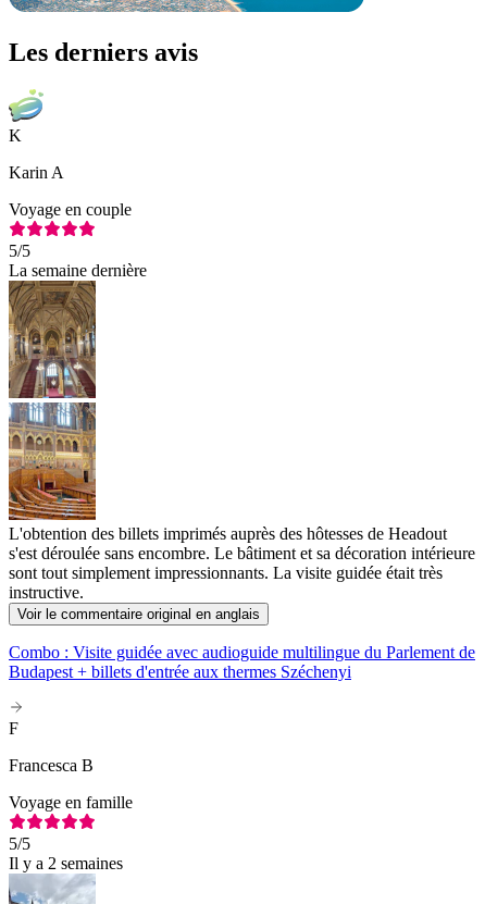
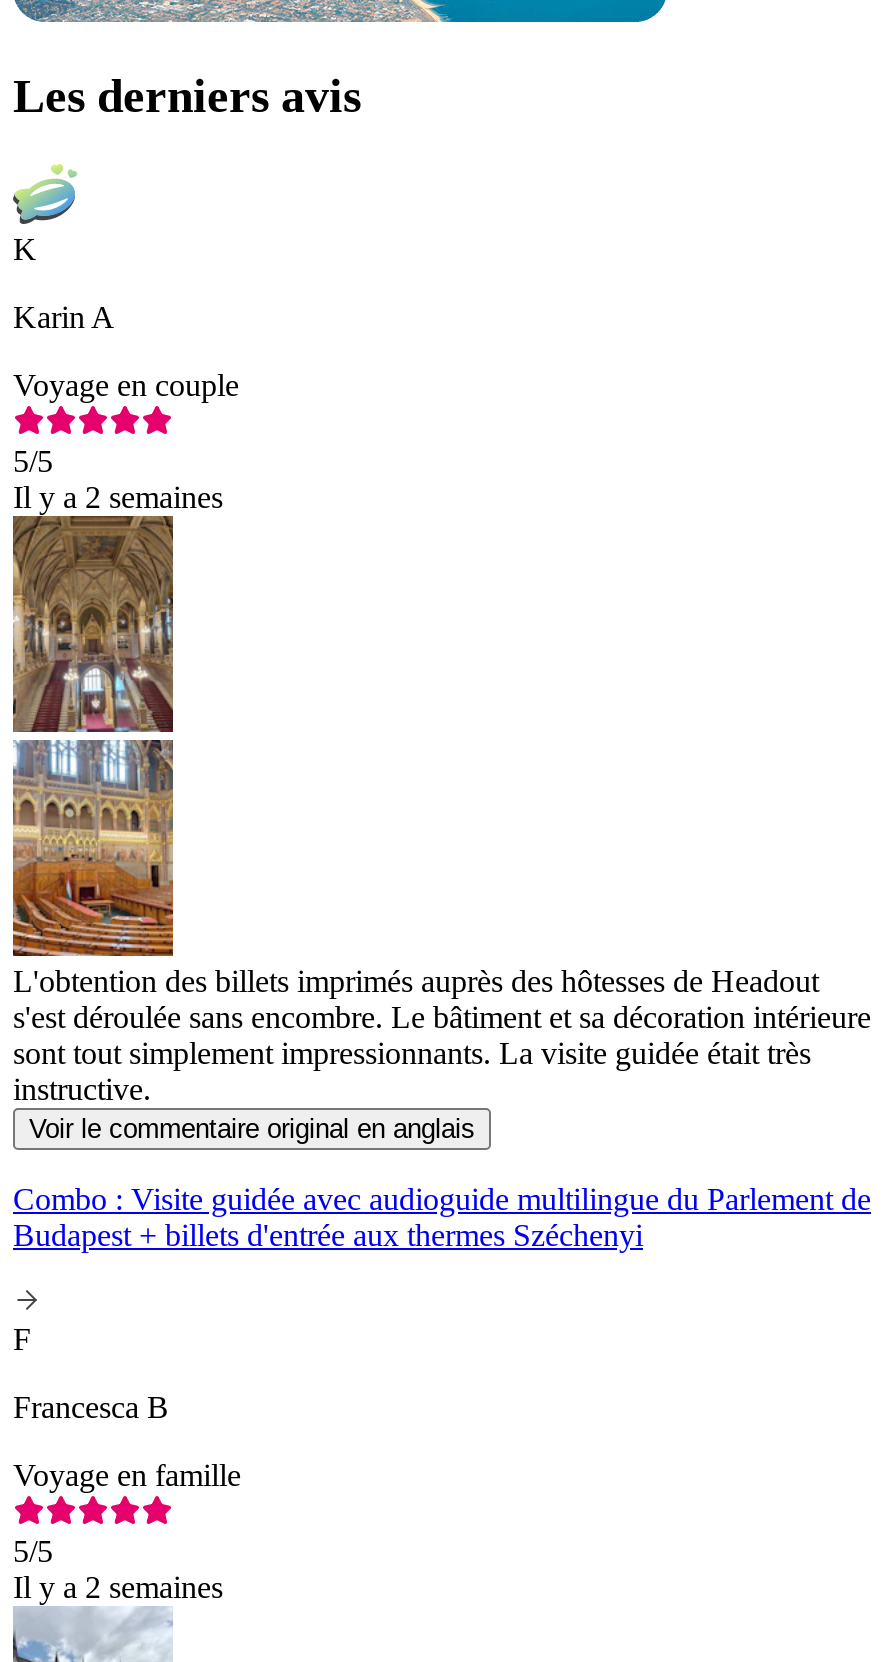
- La semaine dernière
+ Il y a 2 semaines
